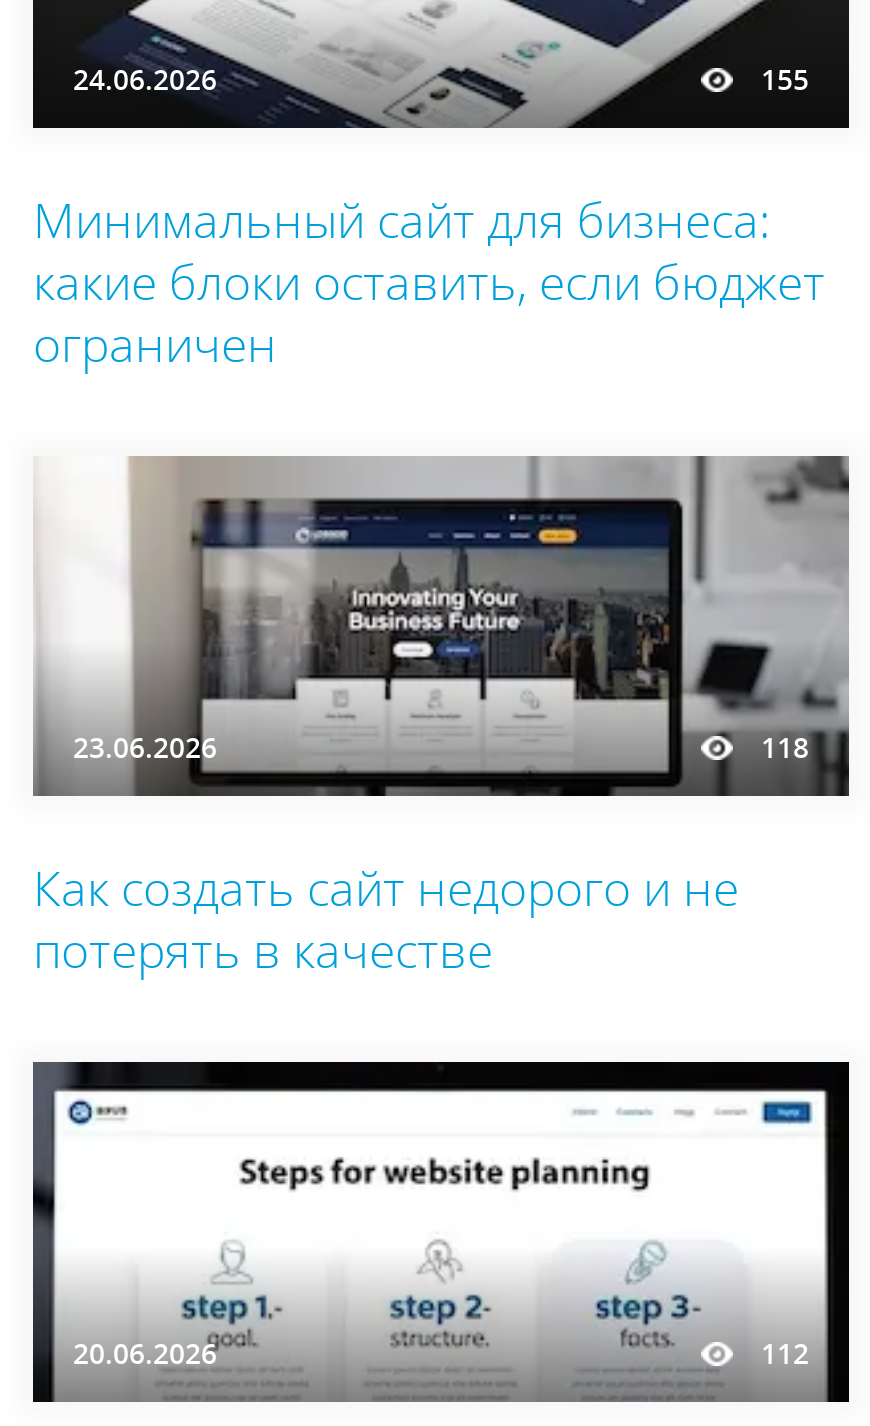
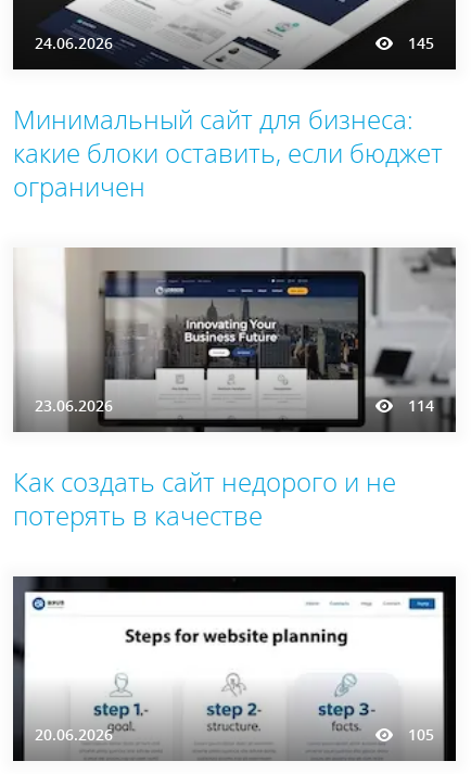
- 155
+ 145

- 118
+ 114

- 112
+ 105
